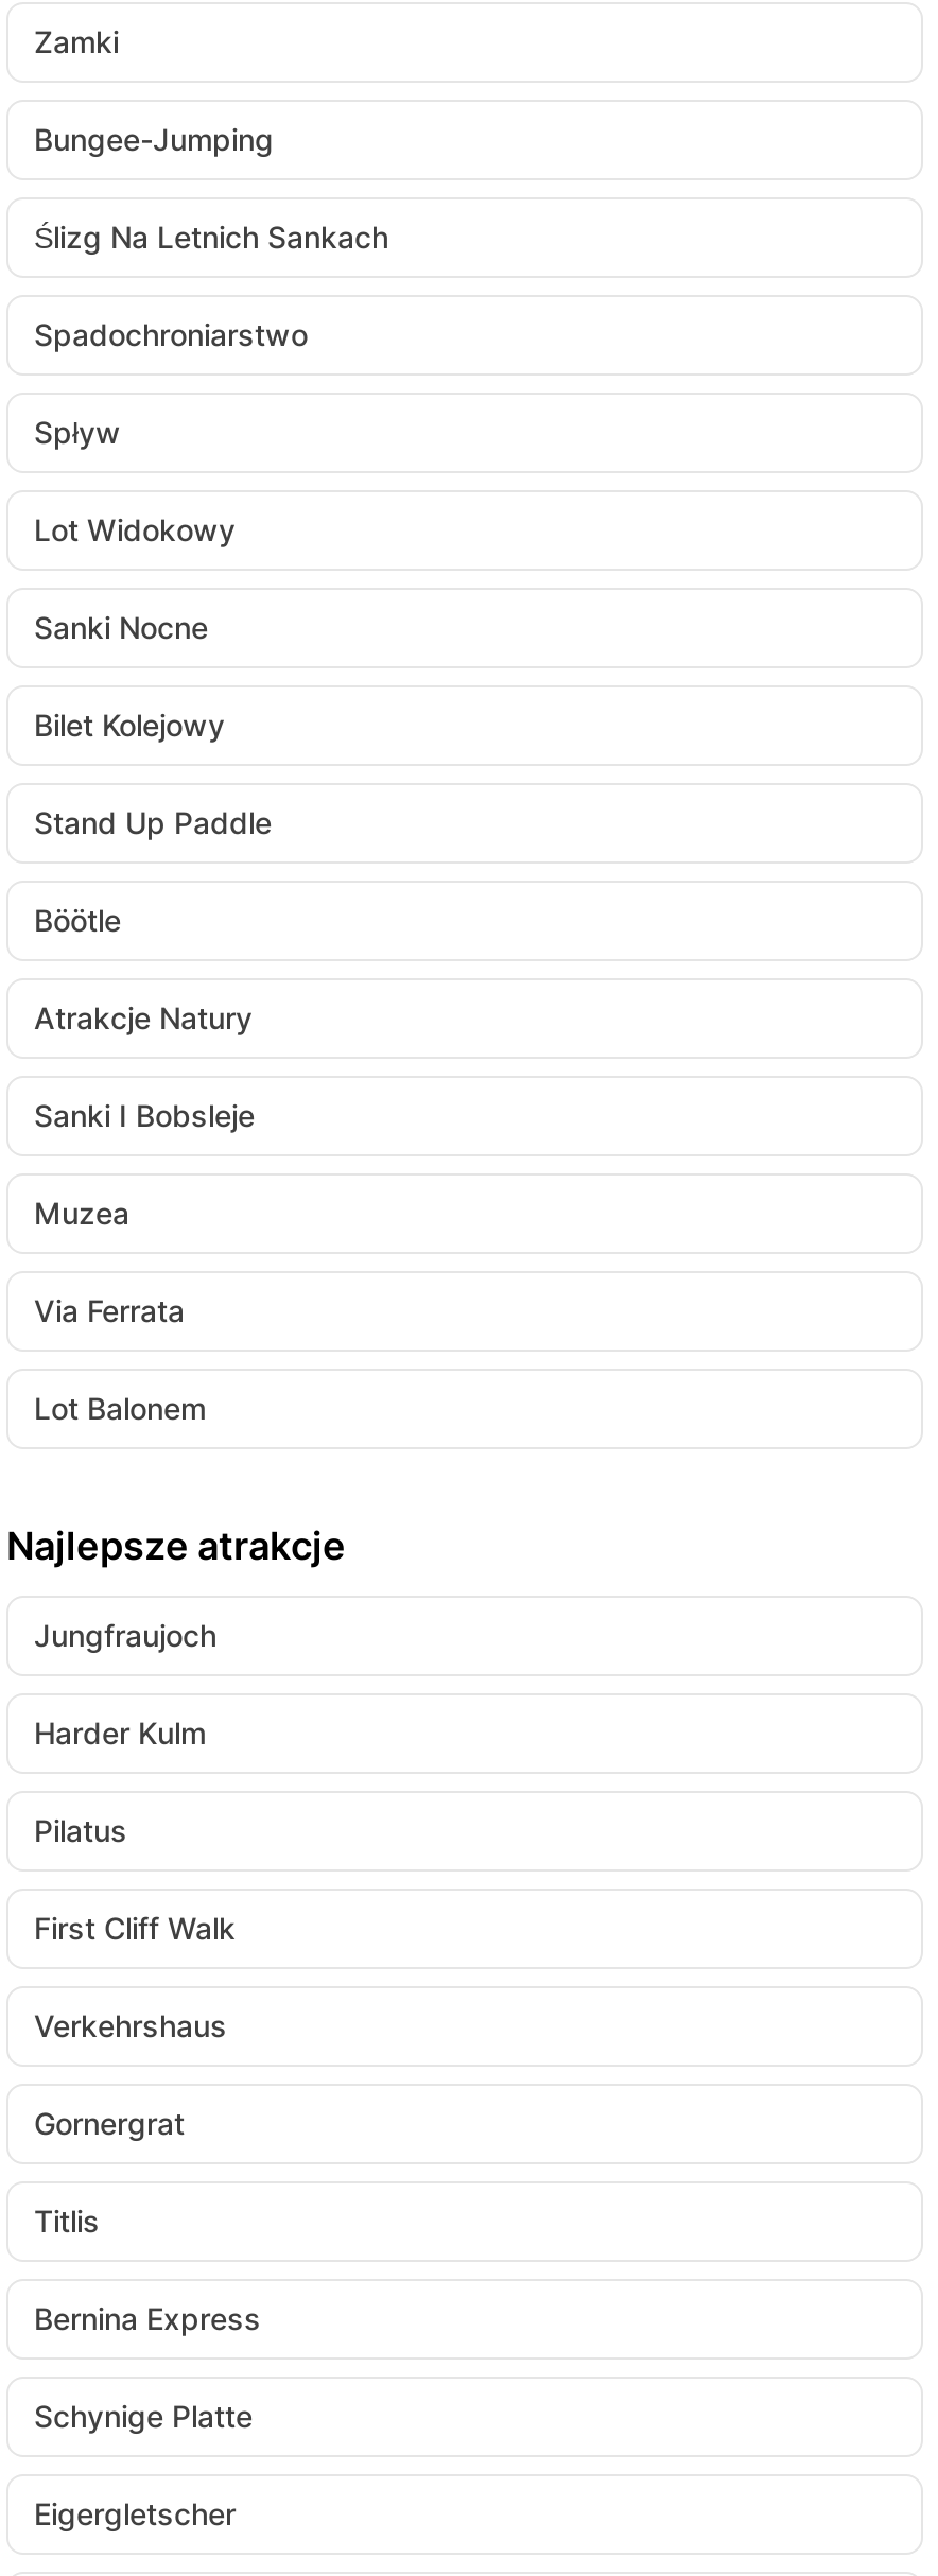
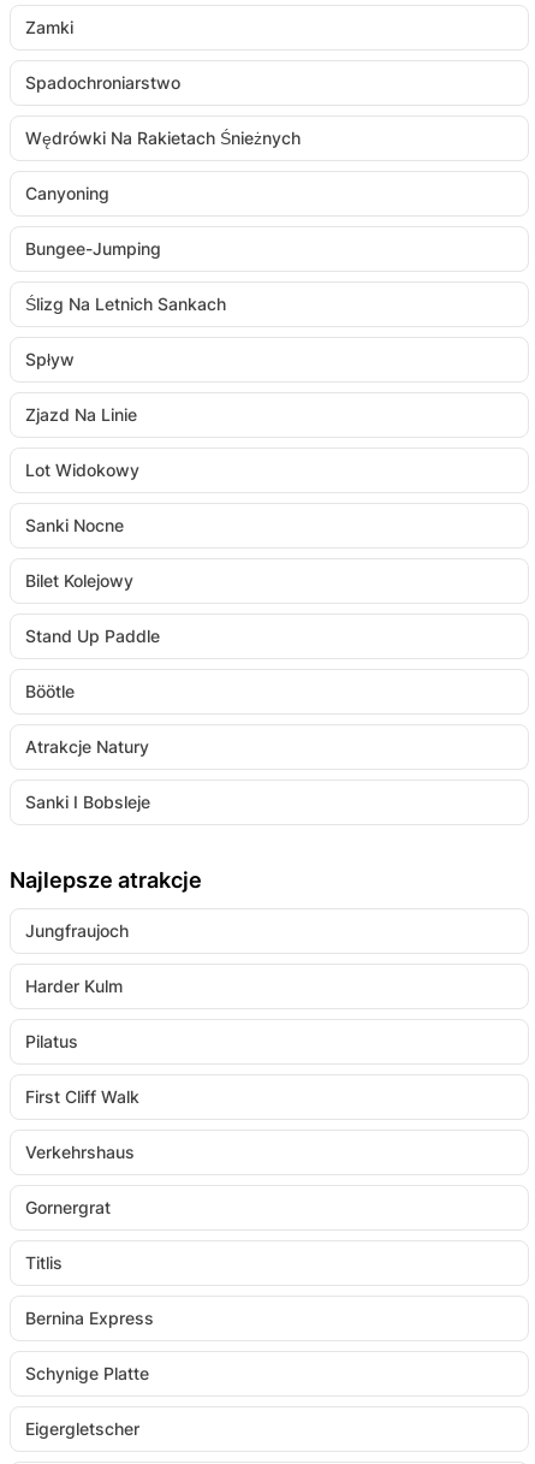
+ Wędrówki Na Rakietach Śnieżnych
+ Canyoning

moved down: Bungee-Jumping | Ślizg Na Letnich Sankach

moved up: Spadochroniarstwo

moved down: Spływ

+ Zjazd Na Linie

moved down: Lot Widokowy | Sanki Nocne | Bilet Kolejowy | Stand Up Paddle | Böötle | Atrakcje Natury | Sanki I Bobsleje

- Muzea
- Via Ferrata
- Lot Balonem
